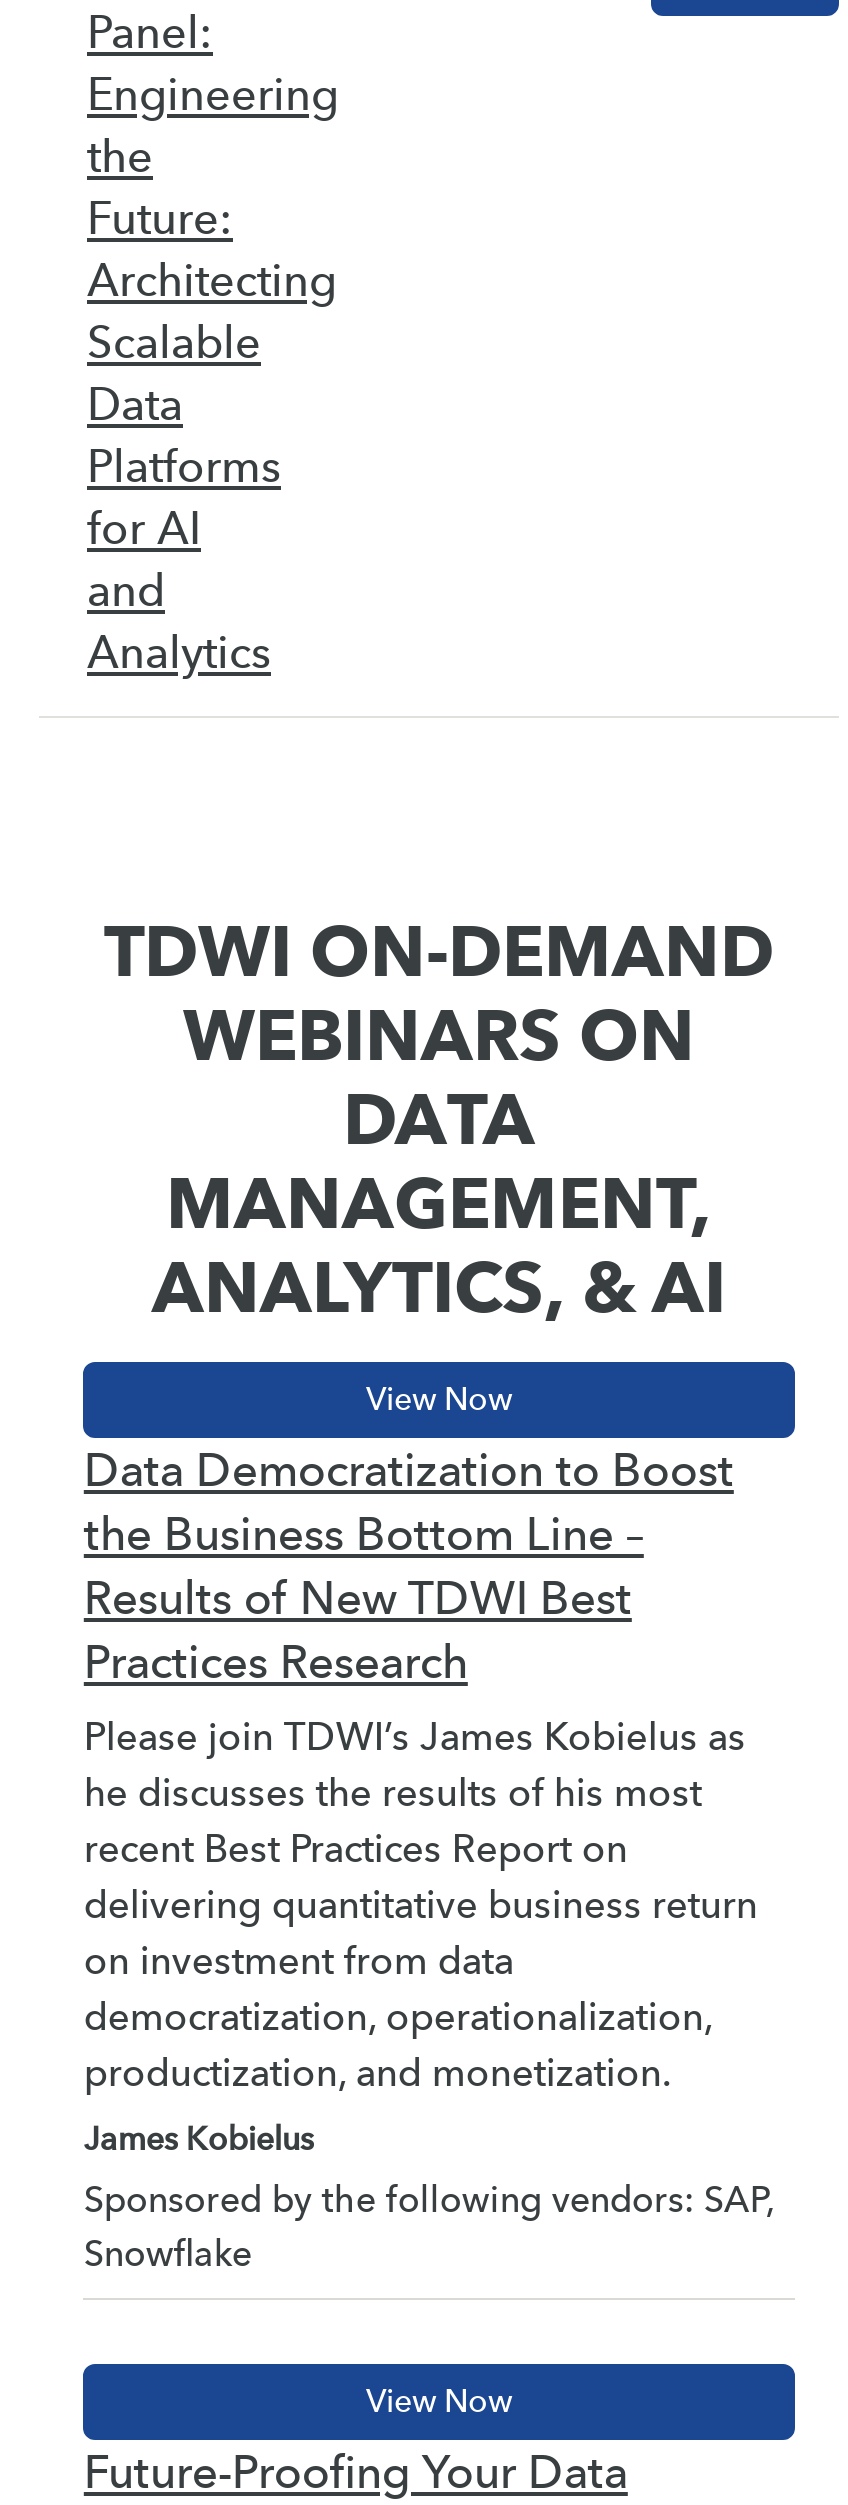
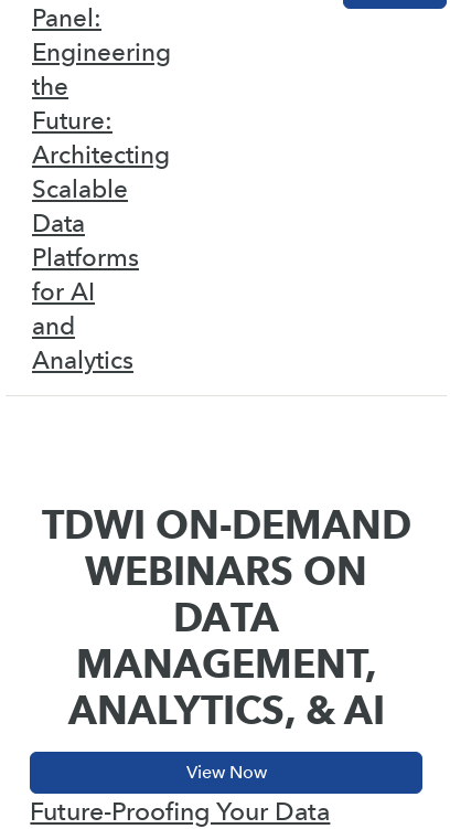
- Data Democratization to Boost
- the Business Bottom Line –
- Results of New TDWI Best
- Practices Research
- Please join TDWI’s James Kobielus as
- he discusses the results of his most
- recent Best Practices Report on
- delivering quantitative business return
- on investment from data
- democratization, operationalization,
- productization, and monetization.
- James Kobielus
- Sponsored by the following vendors: SAP,
- Snowflake
